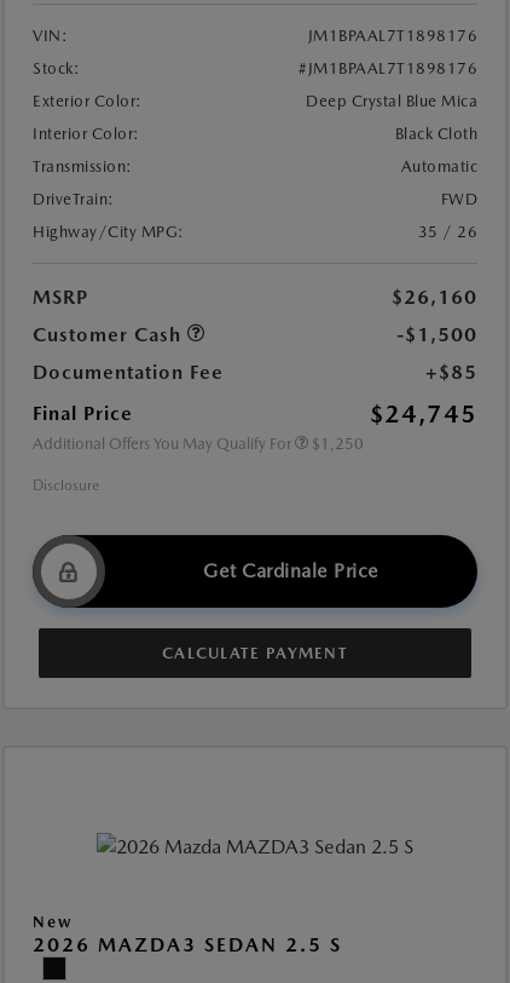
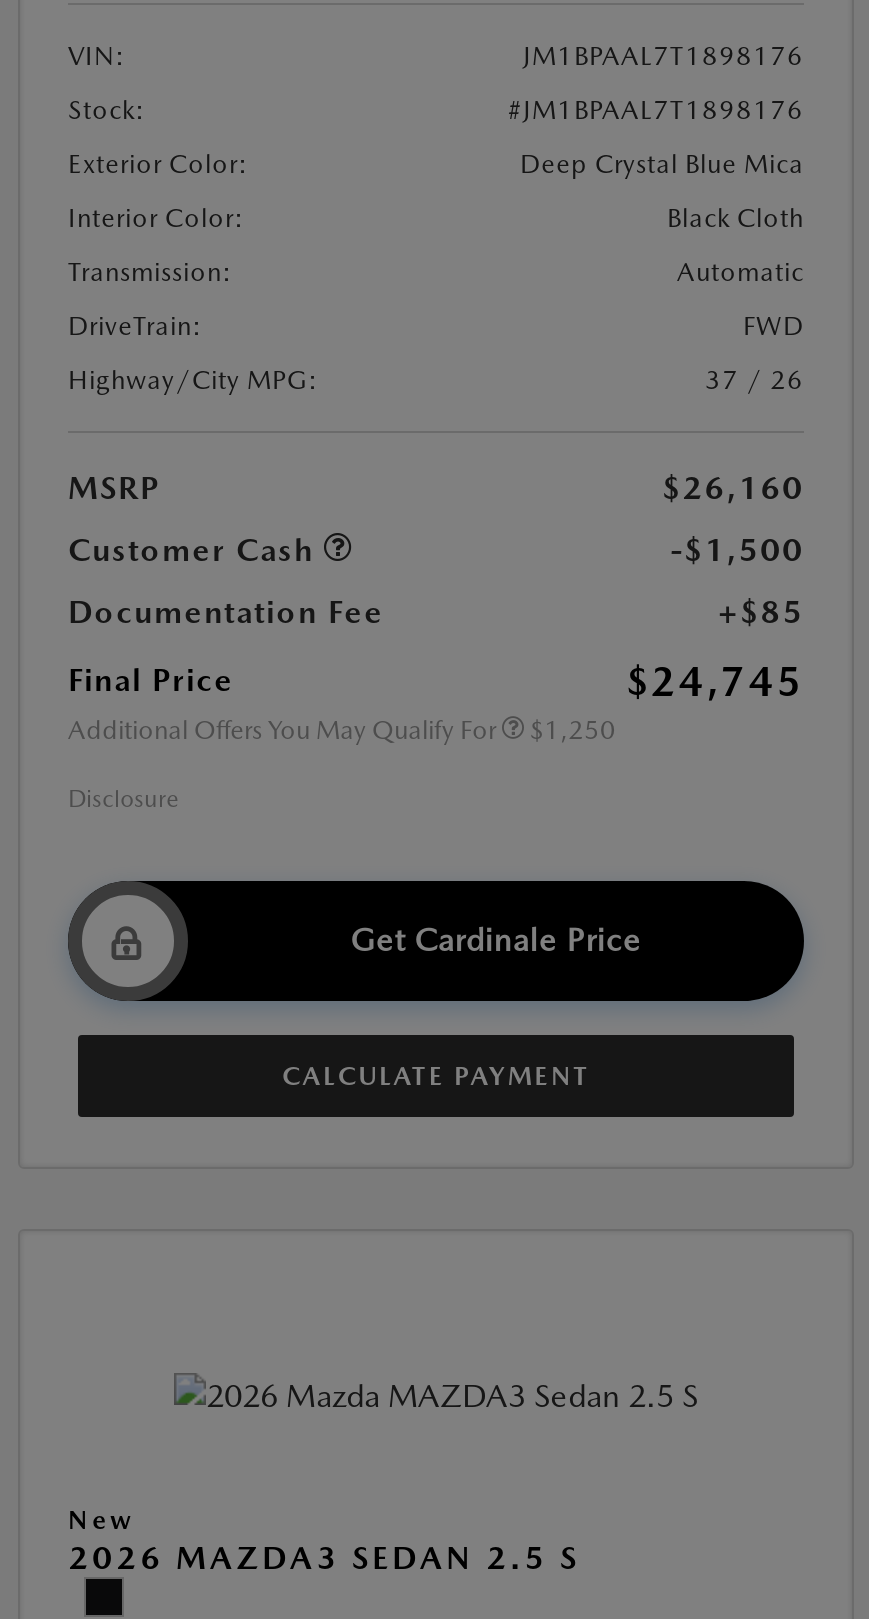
- 35 / 26
+ 37 / 26
